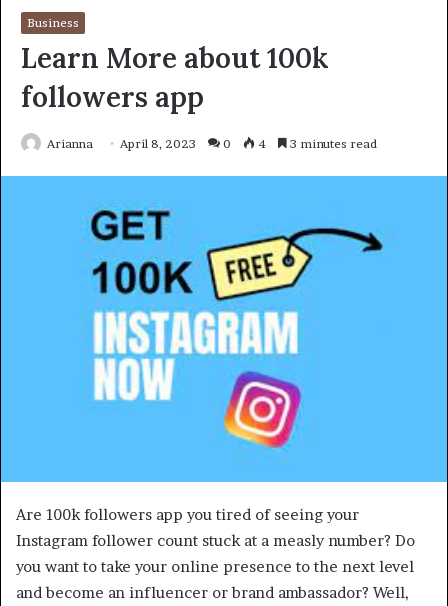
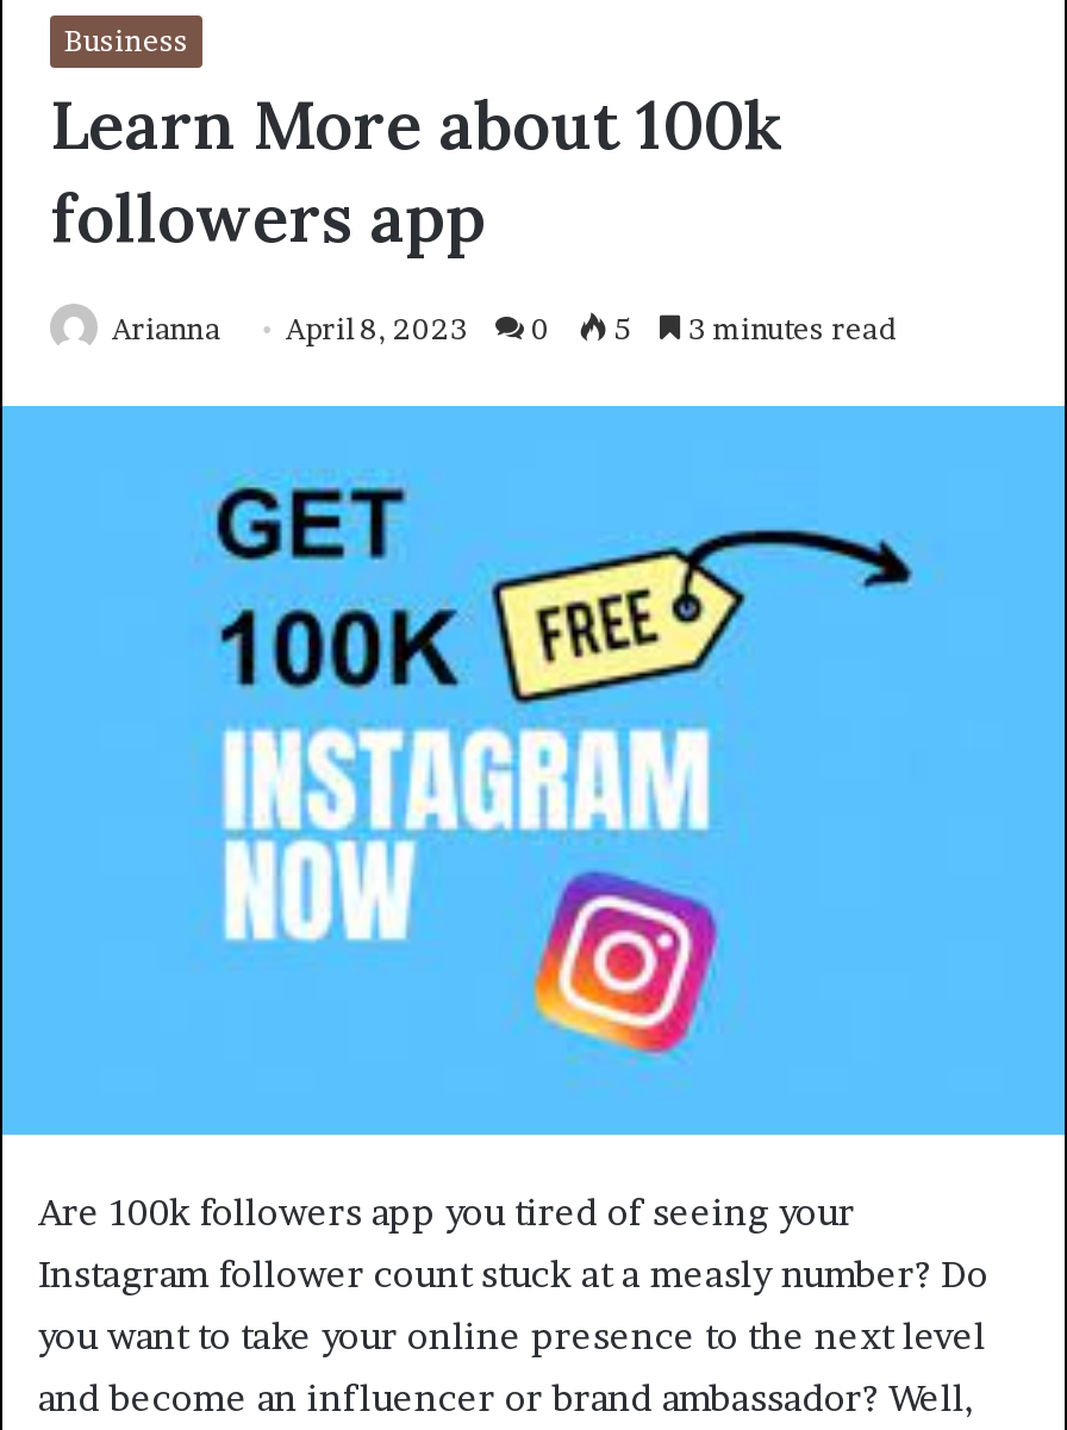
- Arianna April 8, 2023 0 4 3 minutes read
+ Arianna April 8, 2023 0 5 3 minutes read
